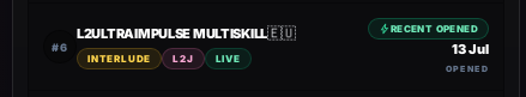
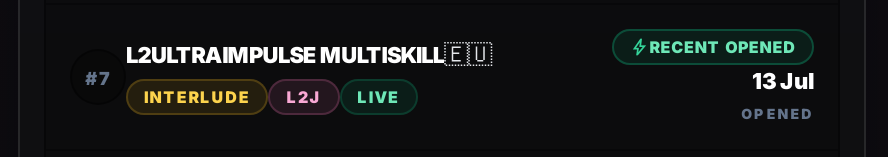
- #6
+ #7
